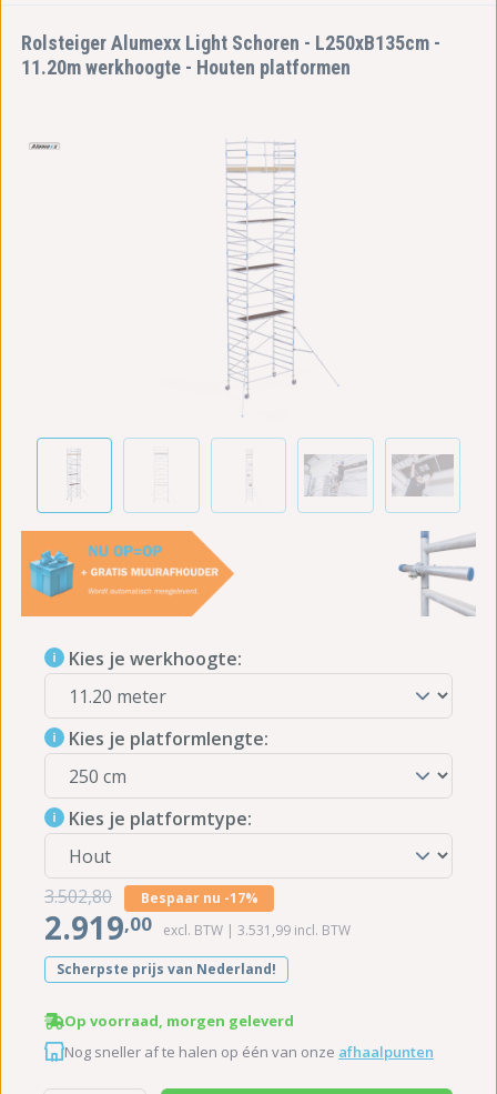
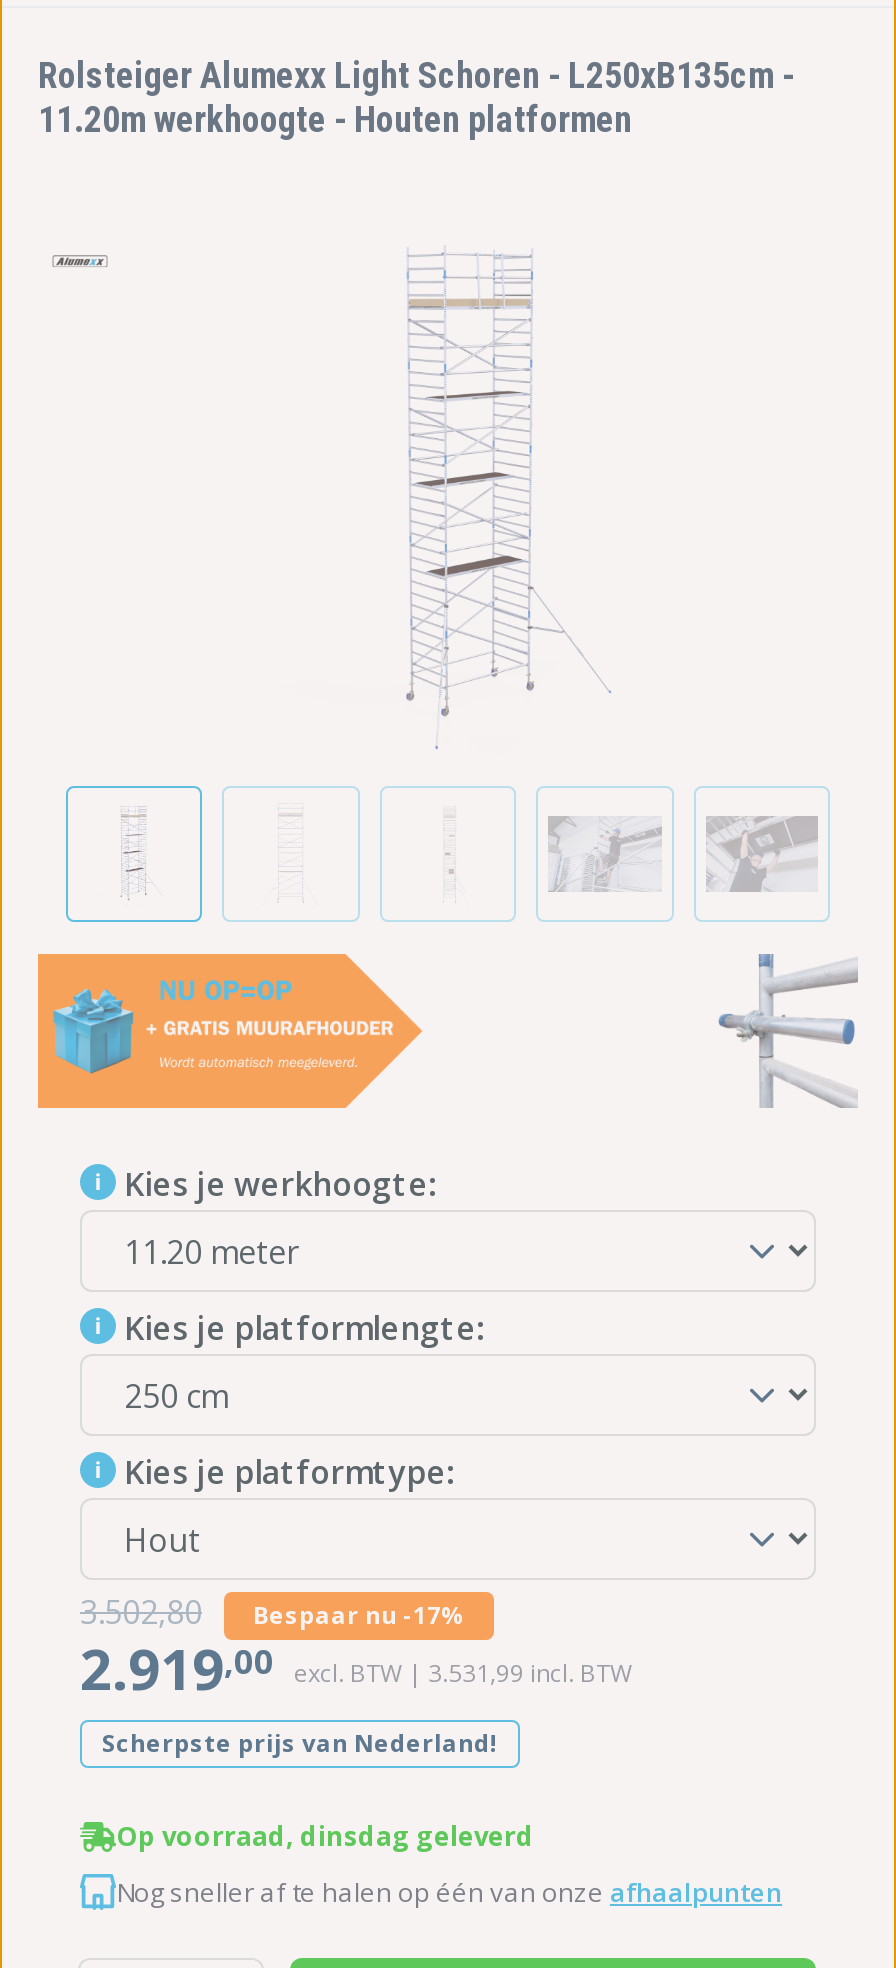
- Op voorraad, morgen geleverd
+ Op voorraad, dinsdag geleverd
